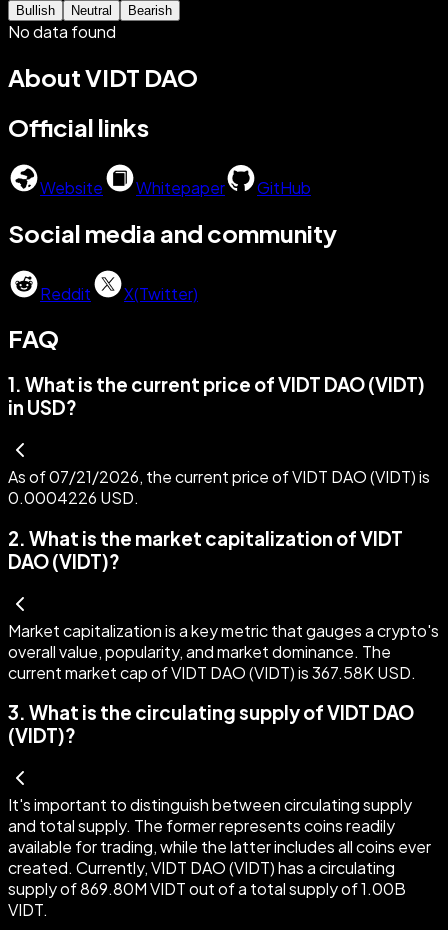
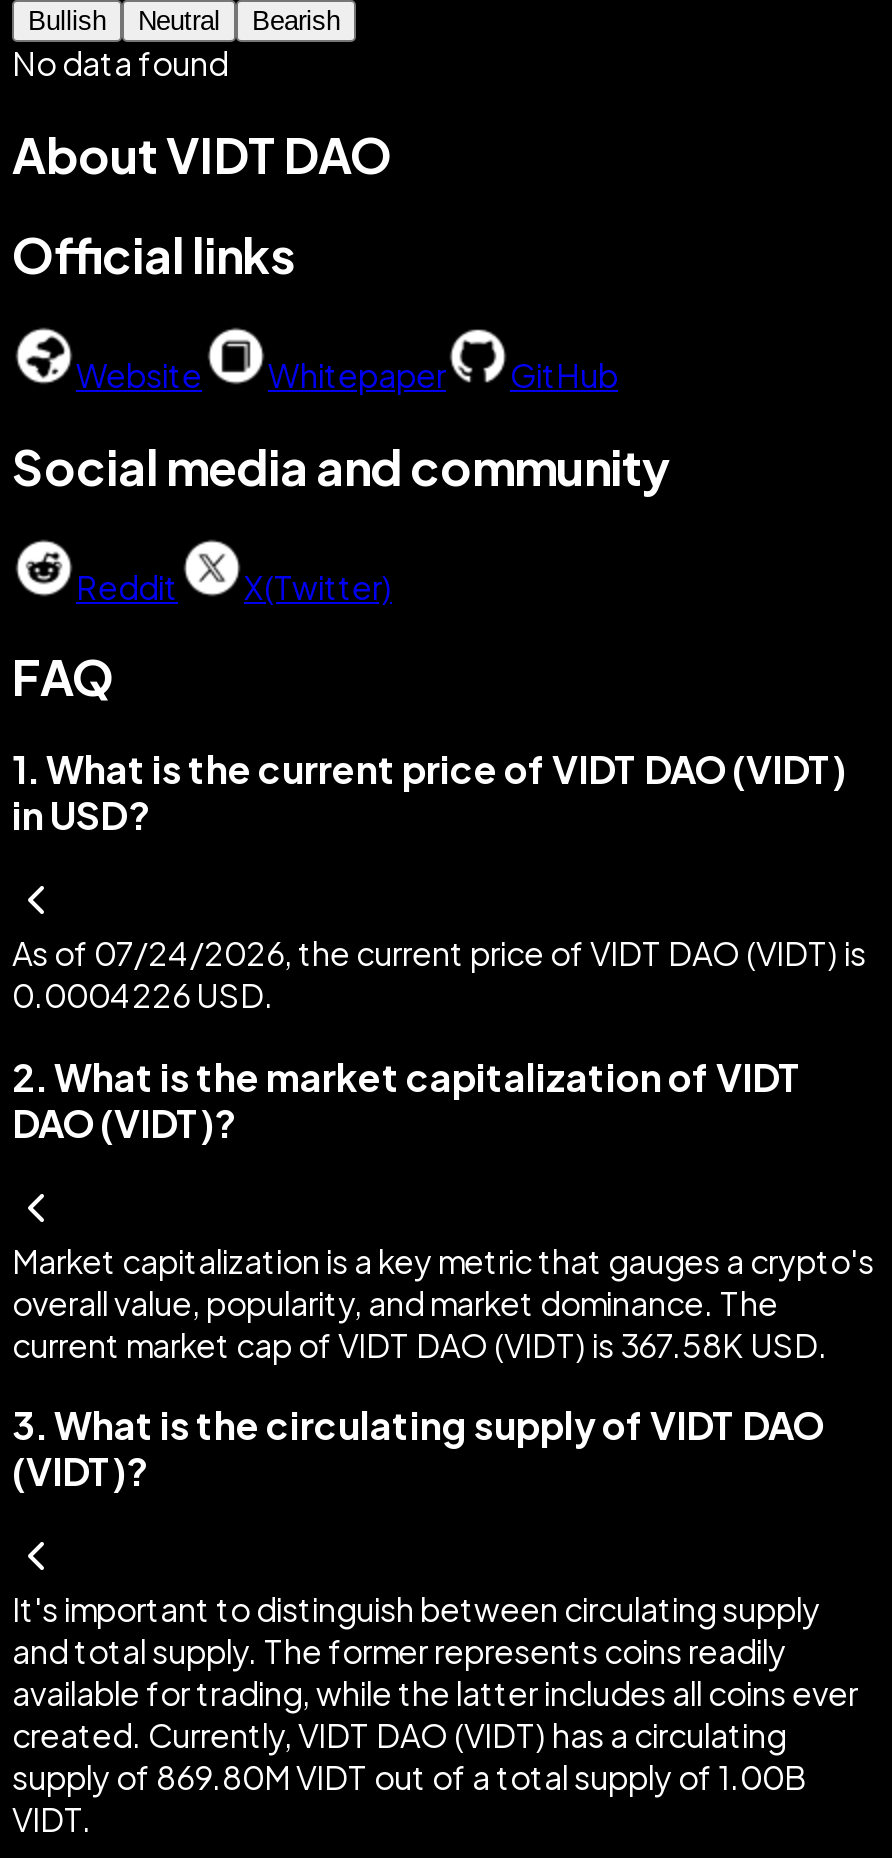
- As of 07/21/2026, the current price of VIDT DAO (VIDT) is
+ As of 07/24/2026, the current price of VIDT DAO (VIDT) is
